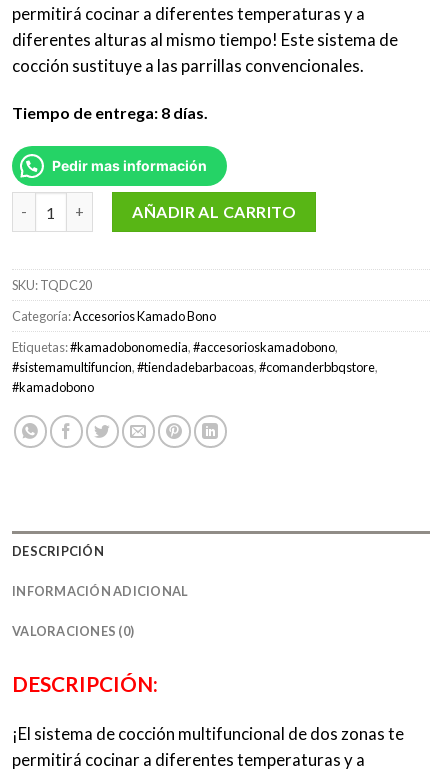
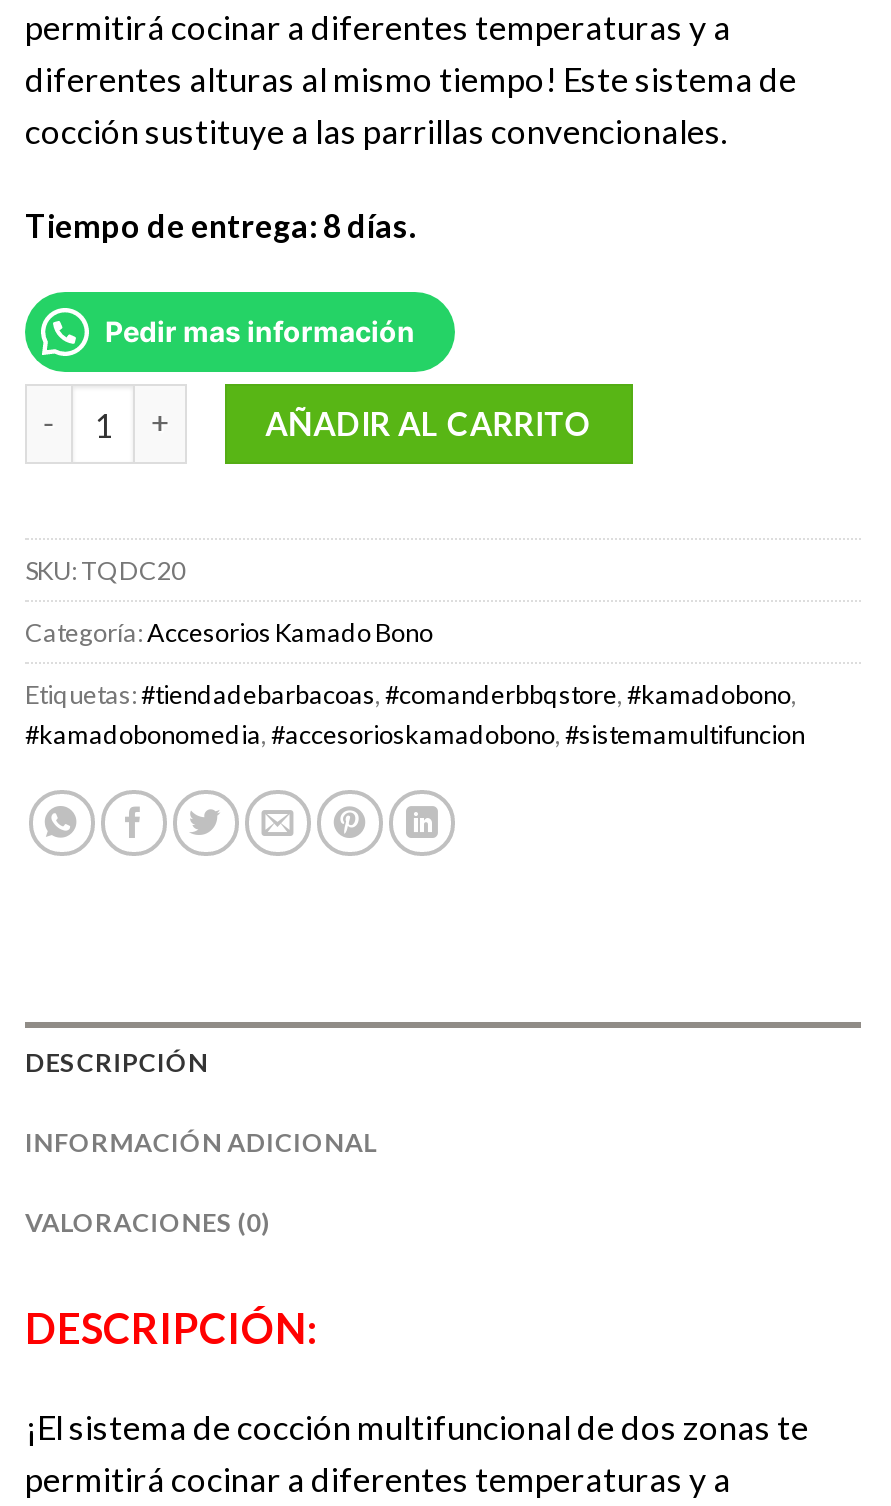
- Etiquetas: #kamadobonomedia, #accesorioskamadobono,
- #sistemamultifuncion, #tiendadebarbacoas, #comanderbbqstore,
- #kamadobono
+ Etiquetas: #tiendadebarbacoas, #comanderbbqstore, #kamadobono,
+ #kamadobonomedia, #accesorioskamadobono, #sistemamultifuncion
